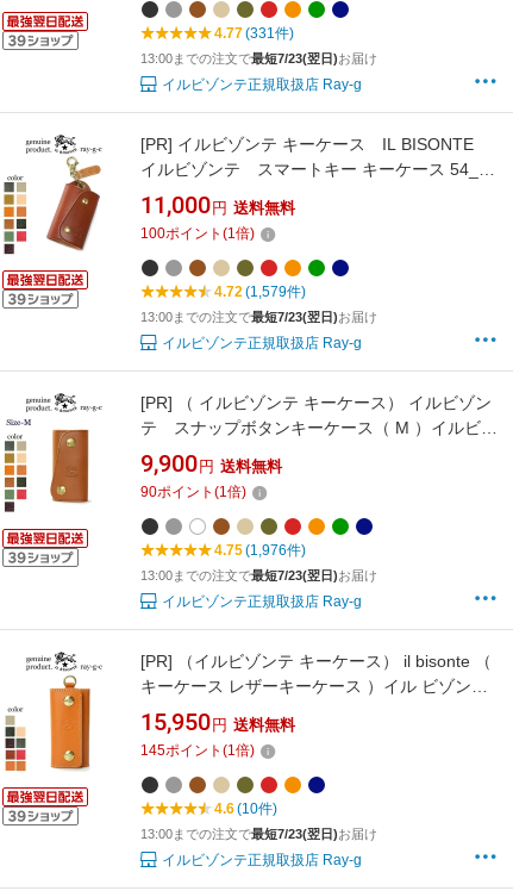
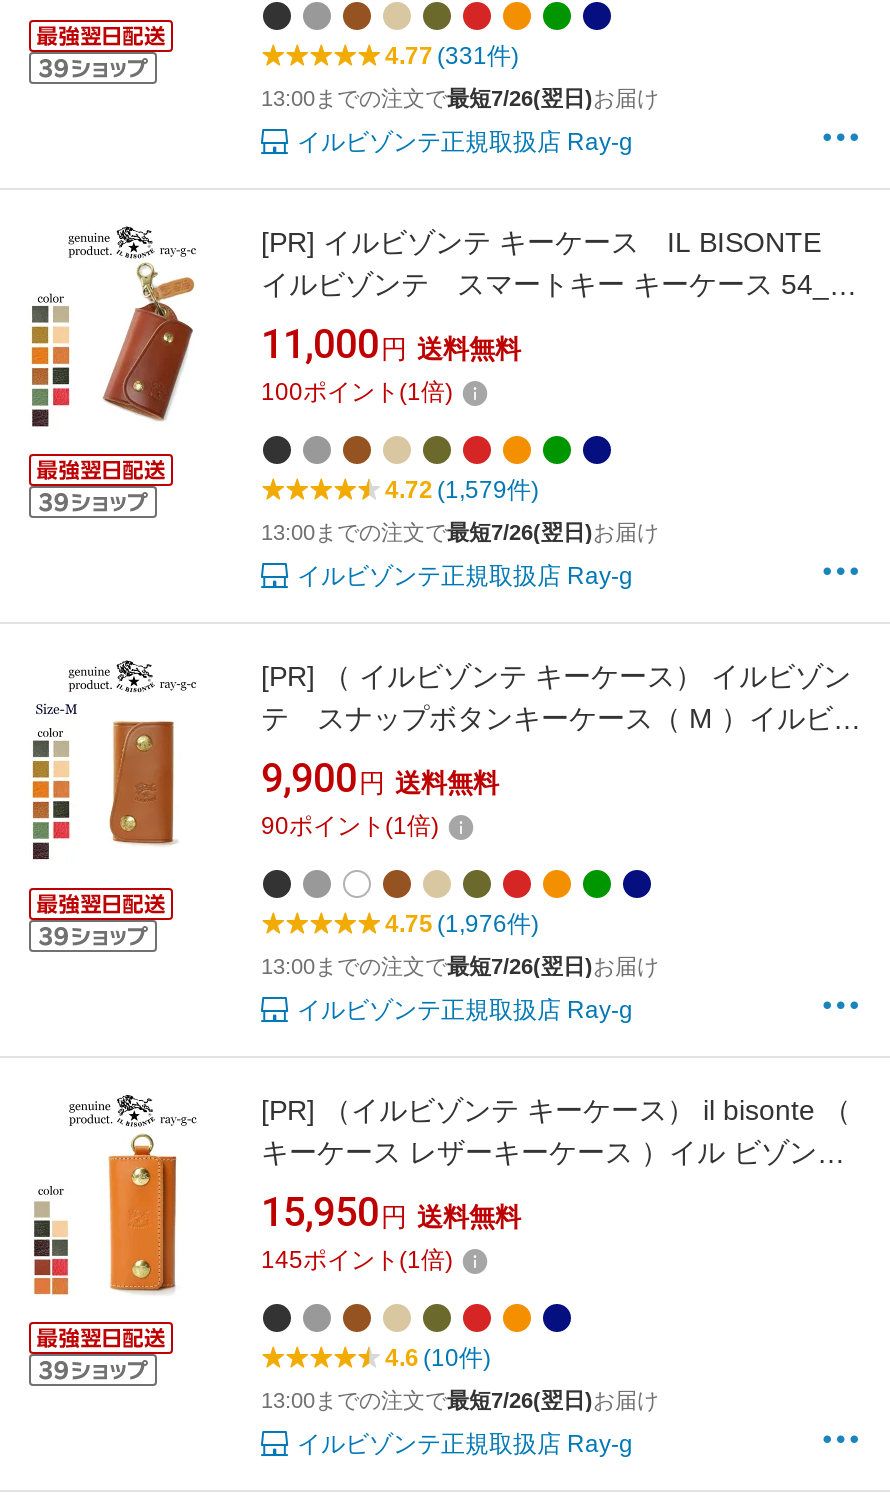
- 13:00までの注文で最短7/23(翌日)お届け
+ 13:00までの注文で最短7/26(翌日)お届け

- 13:00までの注文で最短7/23(翌日)お届け
+ 13:00までの注文で最短7/26(翌日)お届け

- 13:00までの注文で最短7/23(翌日)お届け
+ 13:00までの注文で最短7/26(翌日)お届け

- 13:00までの注文で最短7/23(翌日)お届け
+ 13:00までの注文で最短7/26(翌日)お届け
